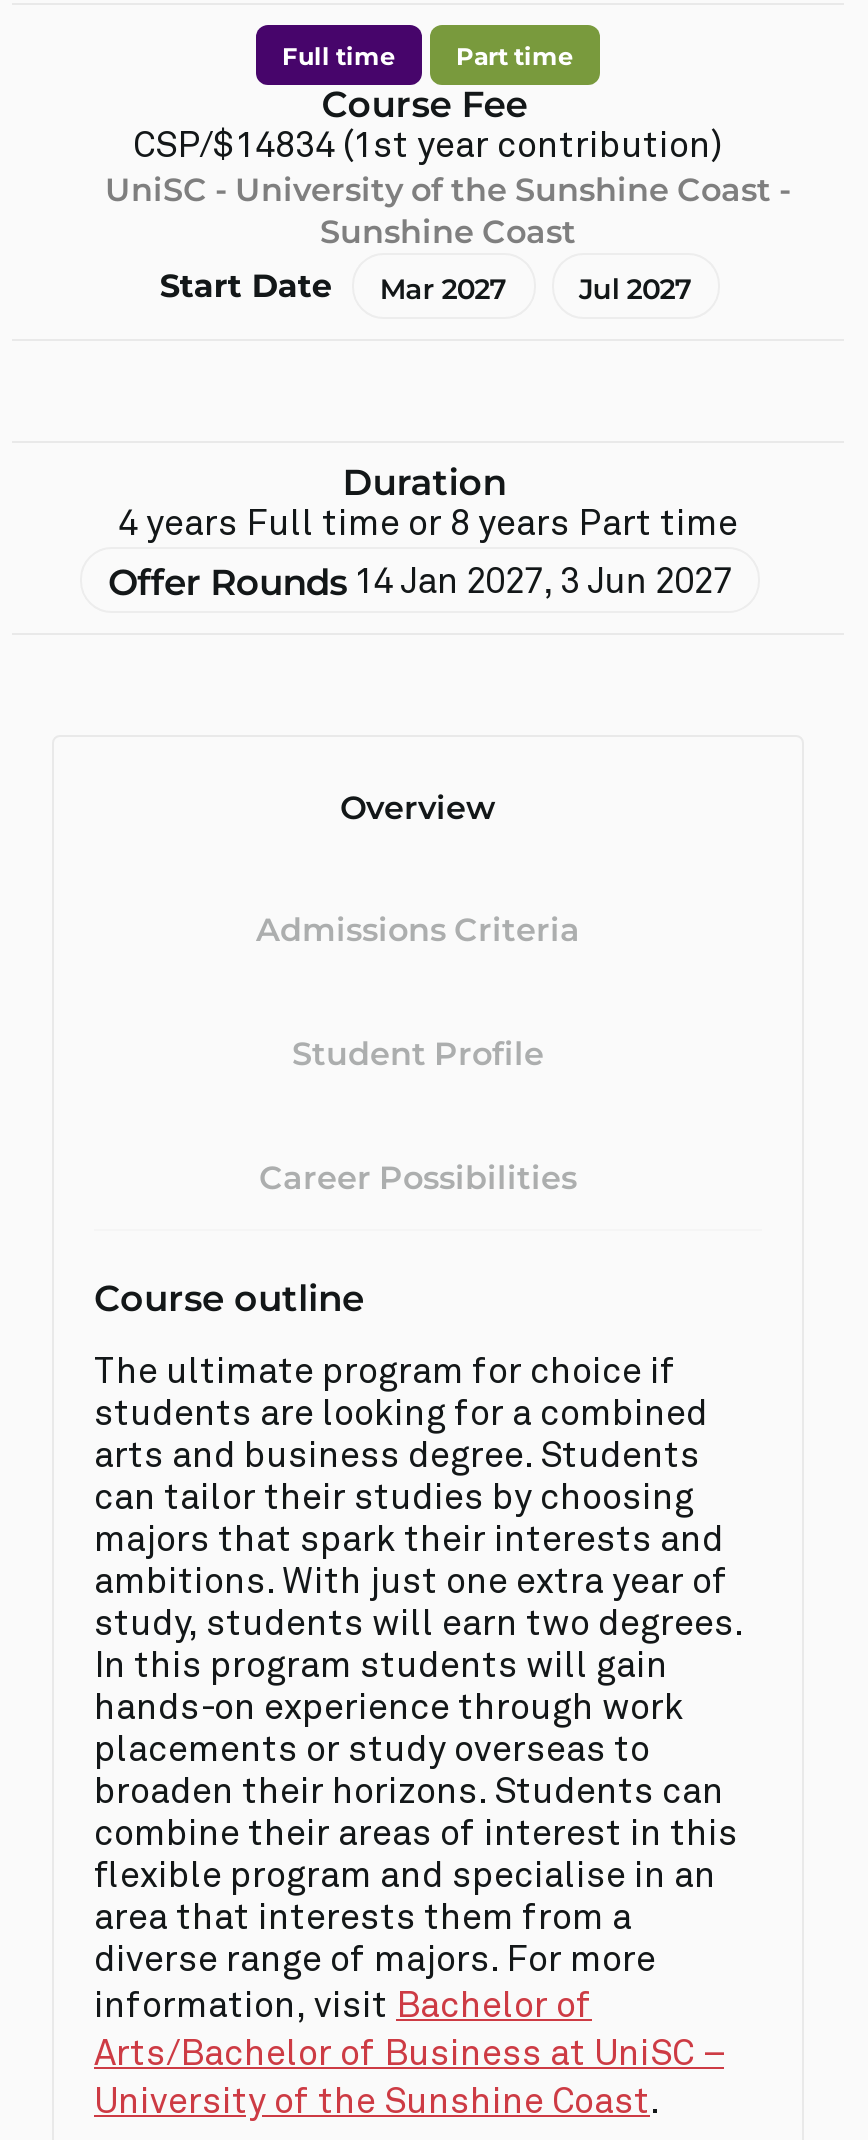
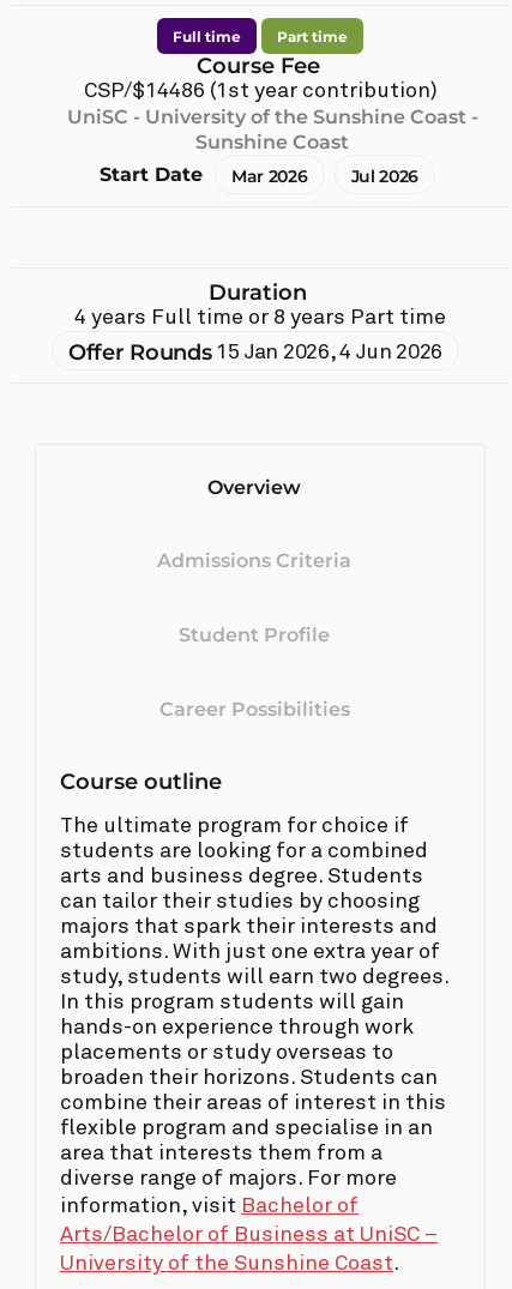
- CSP/$14834 (1st year contribution)
+ CSP/$14486 (1st year contribution)

- Mar 2027
+ Mar 2026

- Jul 2027
+ Jul 2026

- Offer Rounds 14 Jan 2027, 3 Jun 2027
+ Offer Rounds 15 Jan 2026, 4 Jun 2026
